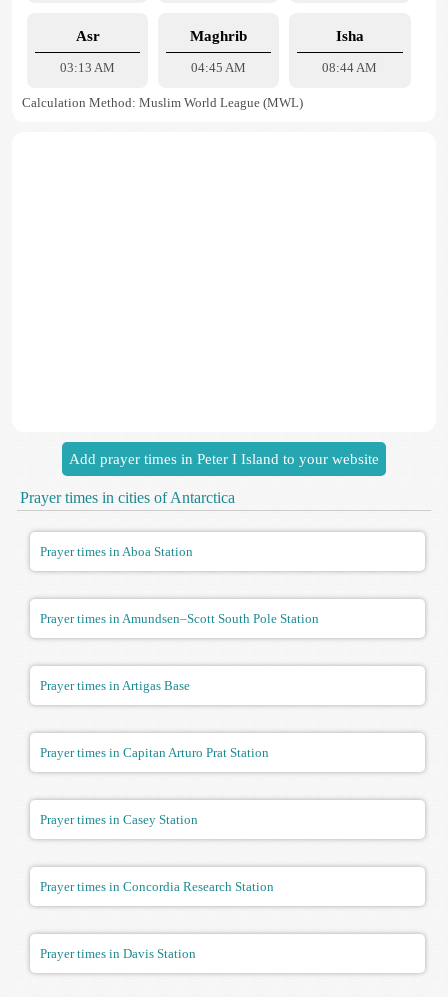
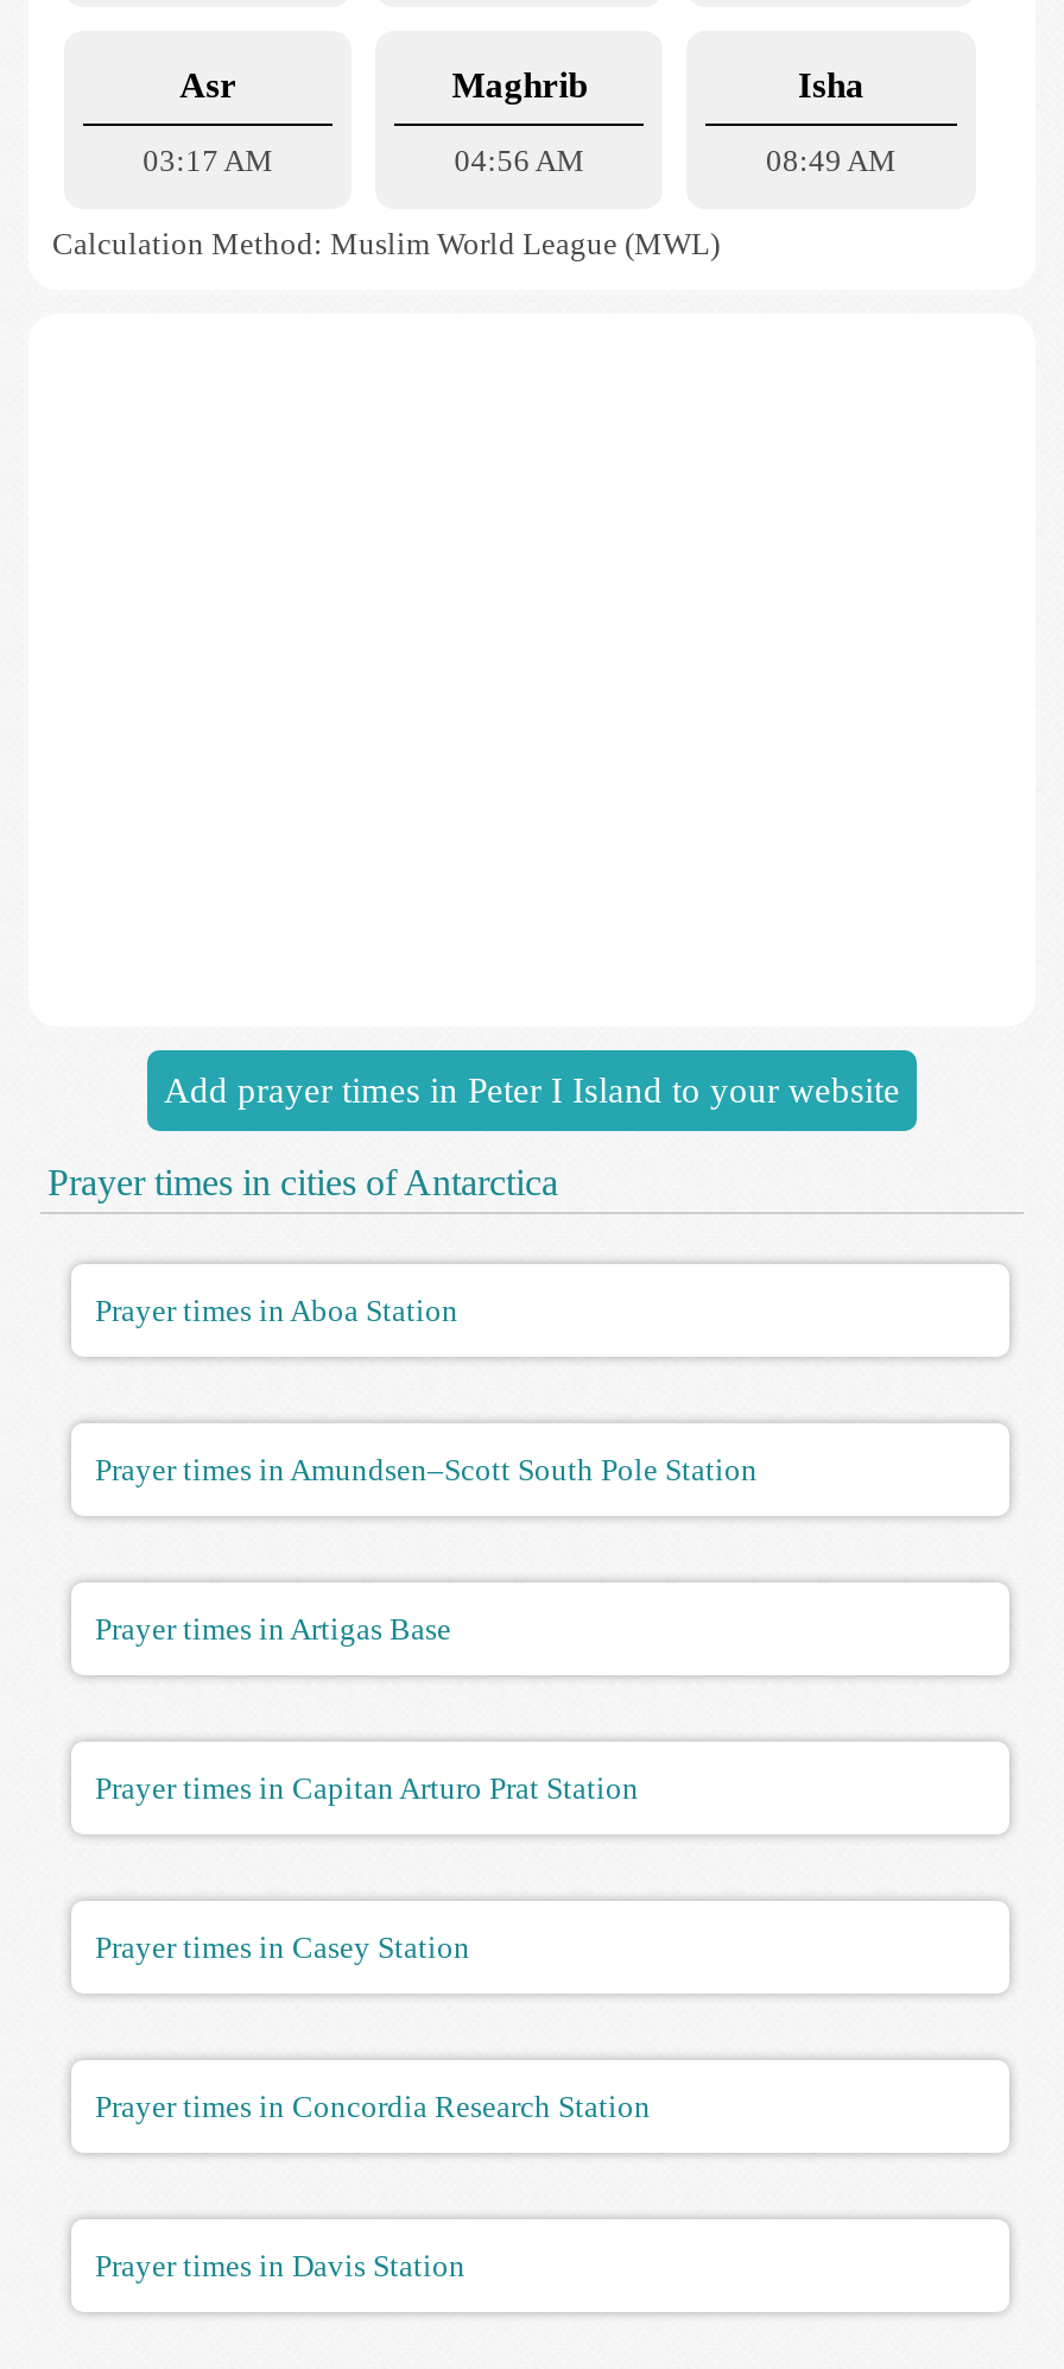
- 03:13 AM
+ 03:17 AM

- 04:45 AM
+ 04:56 AM

- 08:44 AM
+ 08:49 AM
